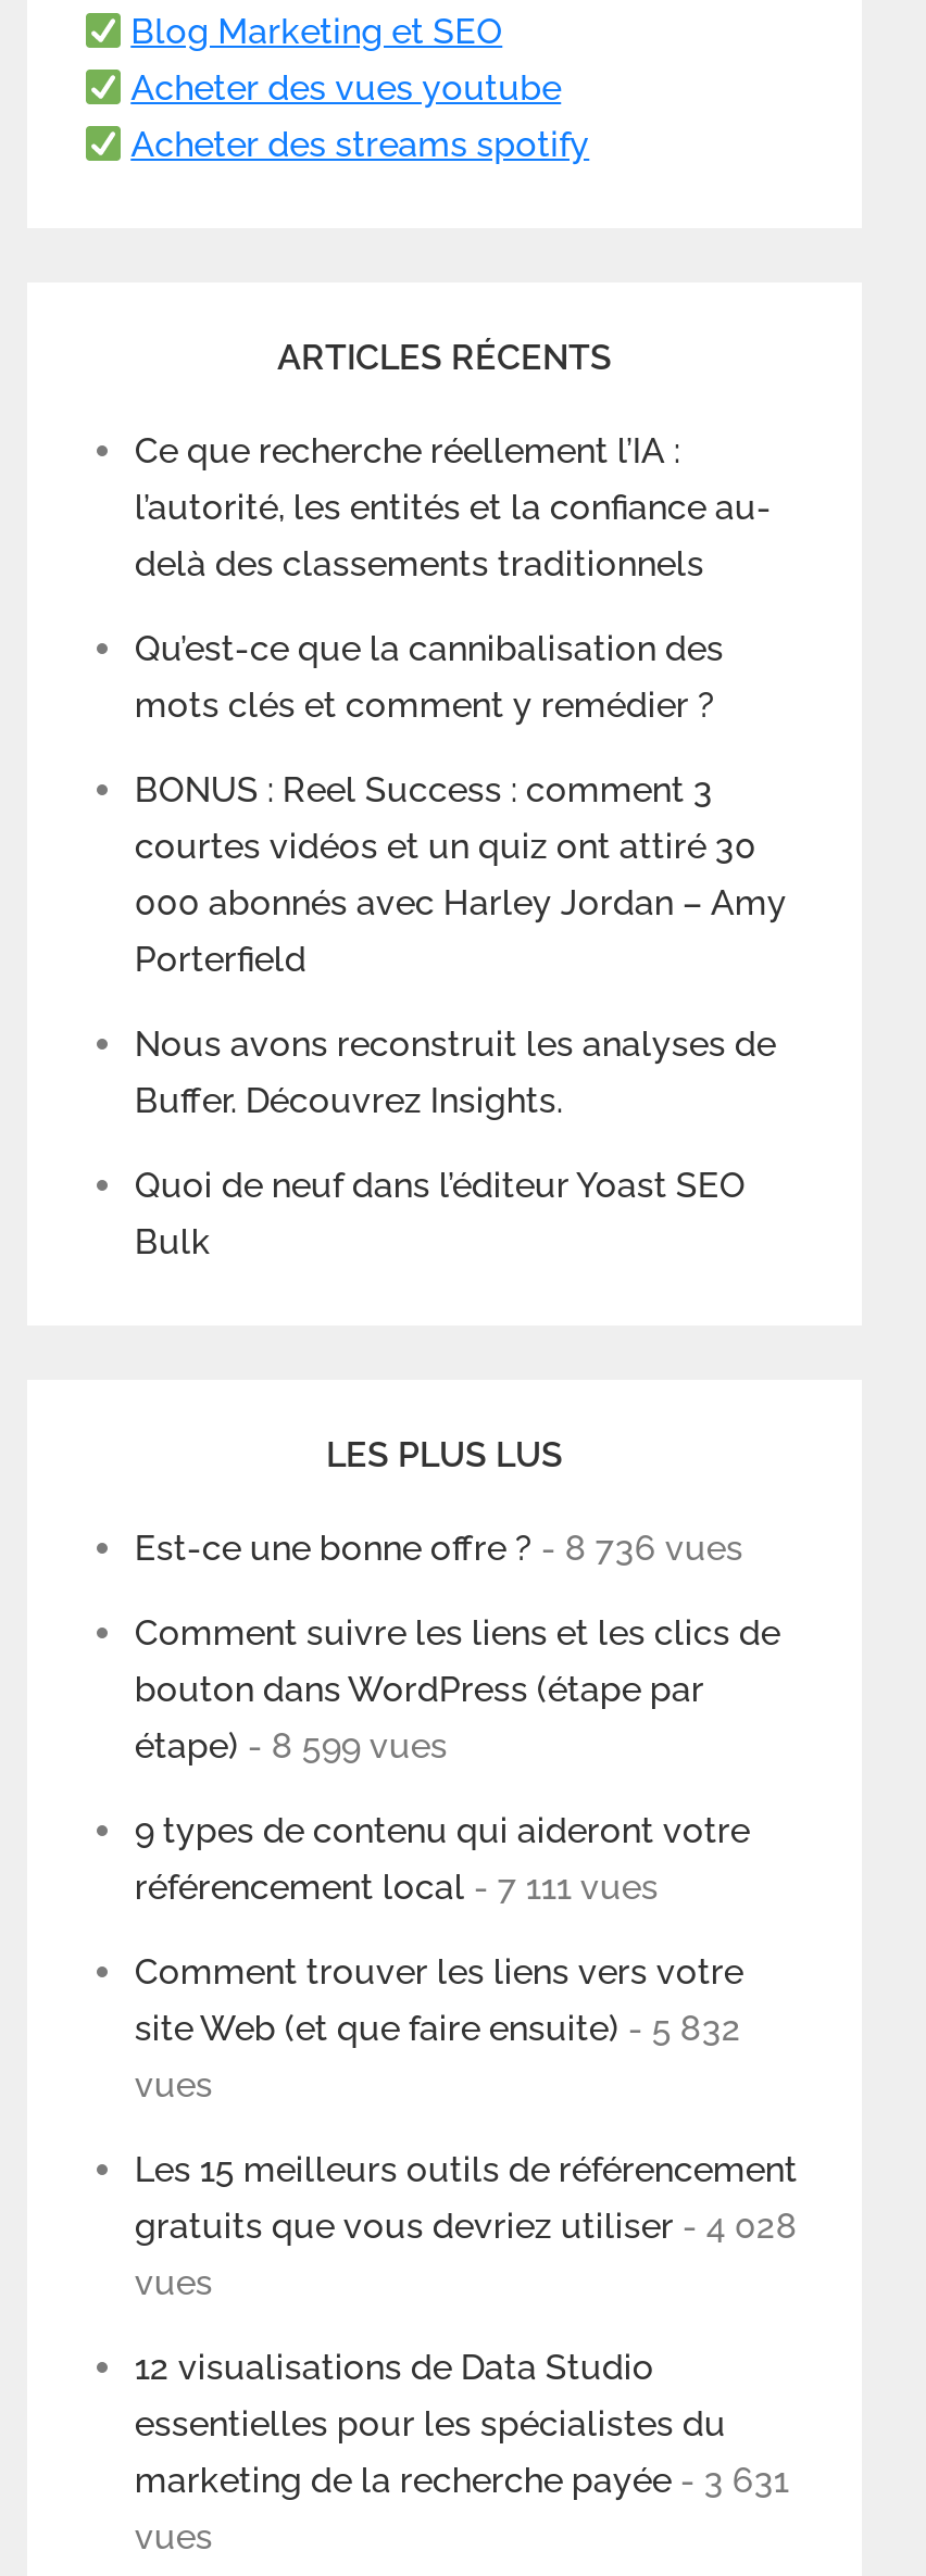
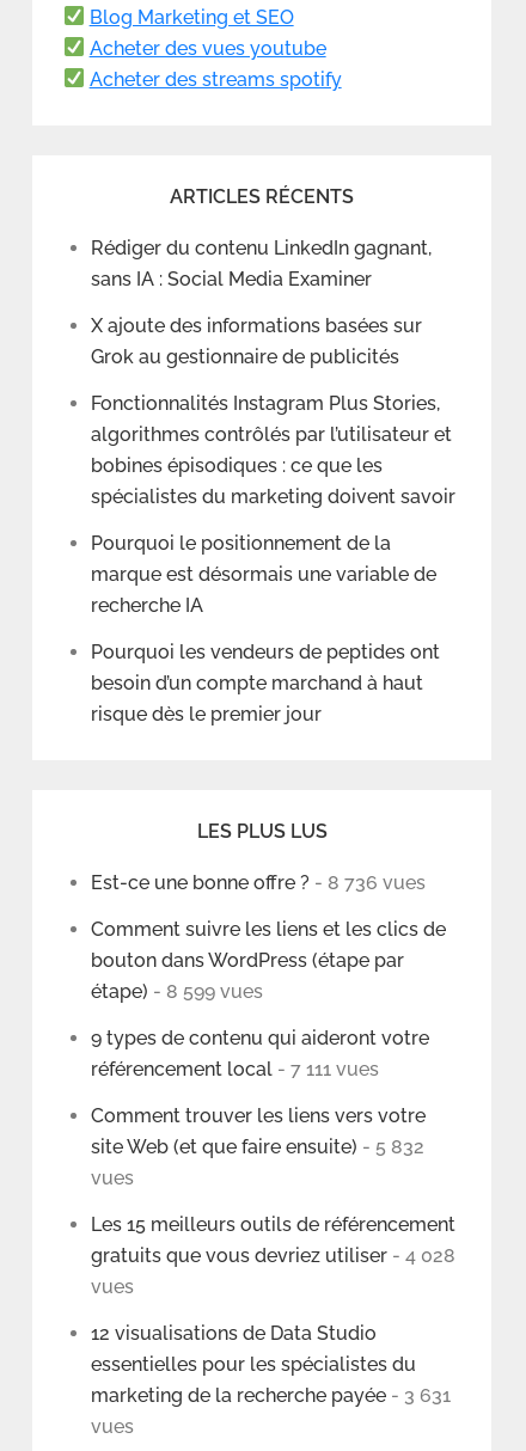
- Ce que recherche réellement l’IA :
- l’autorité, les entités et la confiance au-
- delà des classements traditionnels
+ Rédiger du contenu LinkedIn gagnant,
+ sans IA : Social Media Examiner

- Qu’est-ce que la cannibalisation des
- mots clés et comment y remédier ?
+ X ajoute des informations basées sur
+ Grok au gestionnaire de publicités

- BONUS : Reel Success : comment 3
- courtes vidéos et un quiz ont attiré 30
- 000 abonnés avec Harley Jordan – Amy
- Porterfield
+ Fonctionnalités Instagram Plus Stories,
+ algorithmes contrôlés par l’utilisateur et
+ bobines épisodiques : ce que les
+ spécialistes du marketing doivent savoir

- Nous avons reconstruit les analyses de
- Buffer. Découvrez Insights.
+ Pourquoi le positionnement de la
+ marque est désormais une variable de
+ recherche IA

- Quoi de neuf dans l’éditeur Yoast SEO
- Bulk
+ Pourquoi les vendeurs de peptides ont
+ besoin d’un compte marchand à haut
+ risque dès le premier jour
